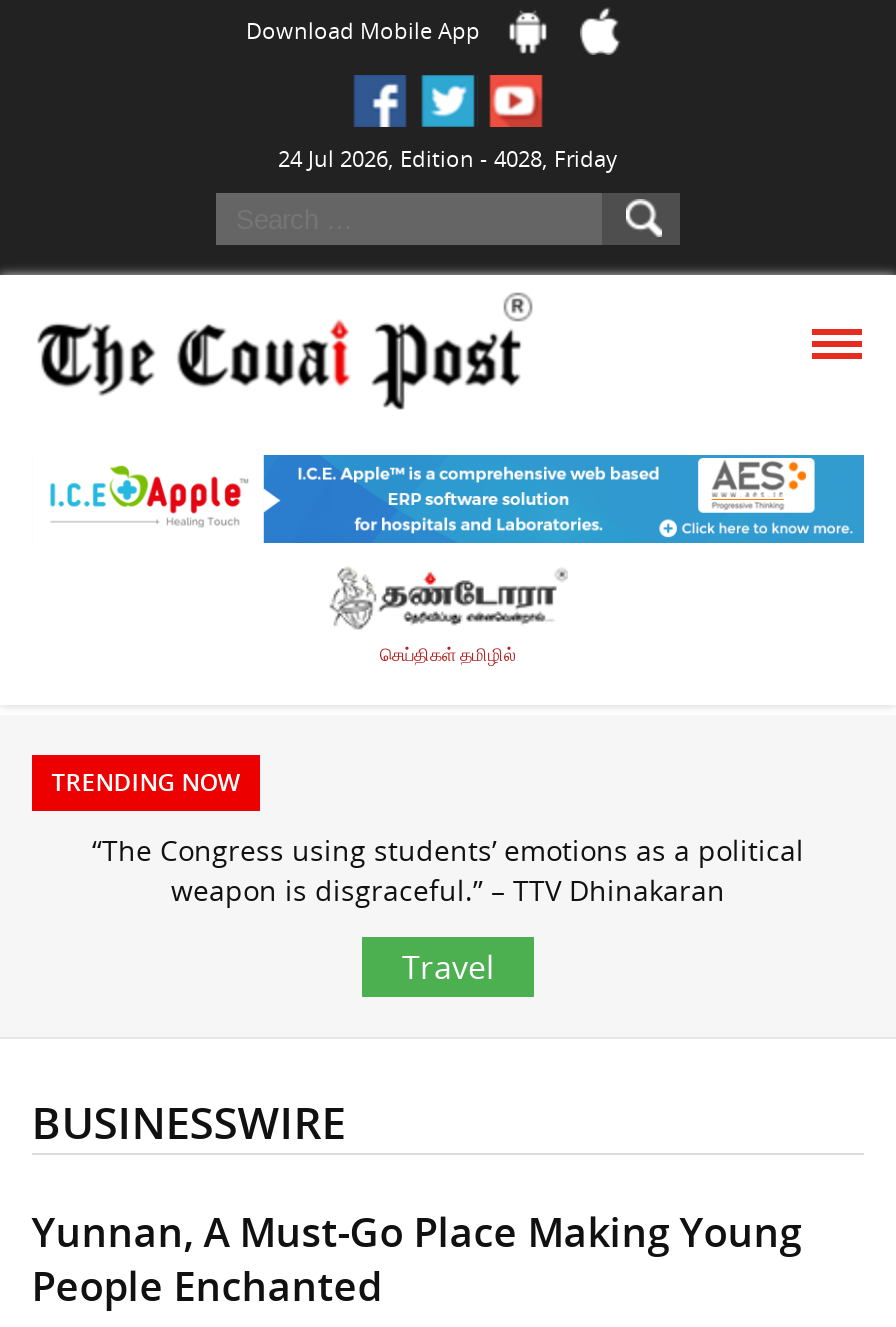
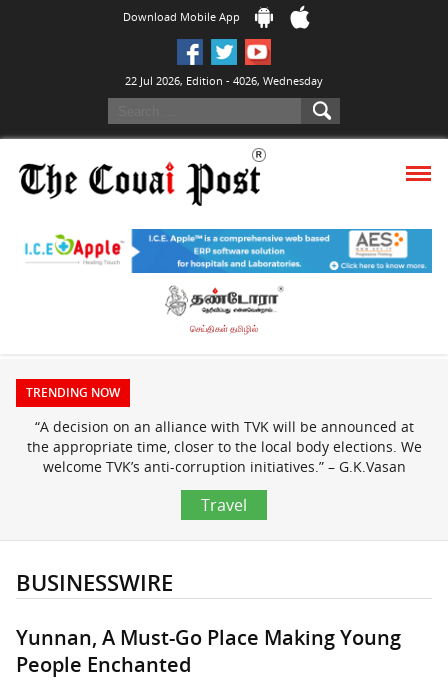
- 24 Jul 2026, Edition - 4028, Friday
+ 22 Jul 2026, Edition - 4026, Wednesday

- “The Congress using students’ emotions as a political
- weapon is disgraceful.” – TTV Dhinakaran
+ “A decision on an alliance with TVK will be announced at
+ the appropriate time, closer to the local body elections. We
+ welcome TVK’s anti-corruption initiatives.” – G.K.Vasan
